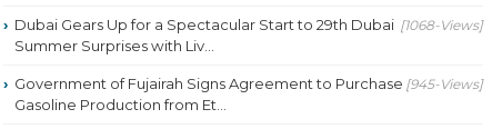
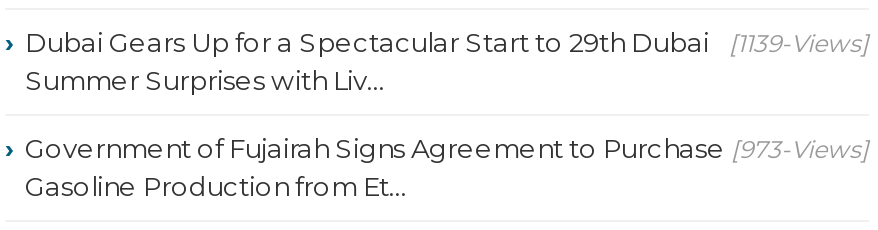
- Dubai Gears Up for a Spectacular Start to 29th Dubai [1068-Views]
+ Dubai Gears Up for a Spectacular Start to 29th Dubai [1139-Views]

- Government of Fujairah Signs Agreement to Purchase [945-Views]
+ Government of Fujairah Signs Agreement to Purchase [973-Views]
